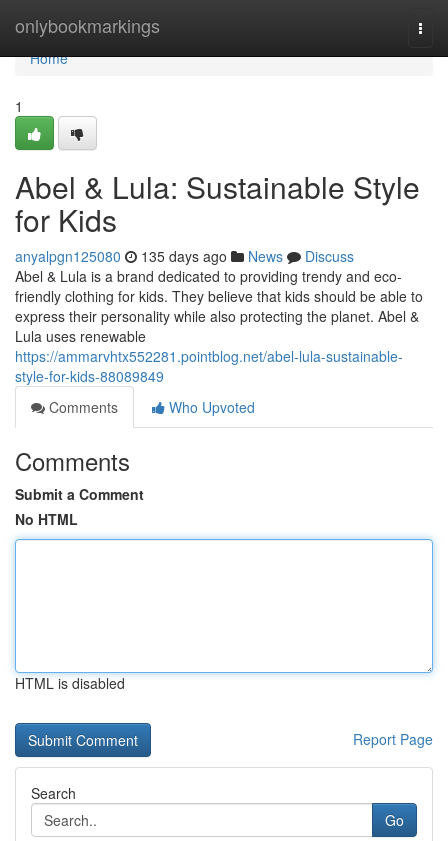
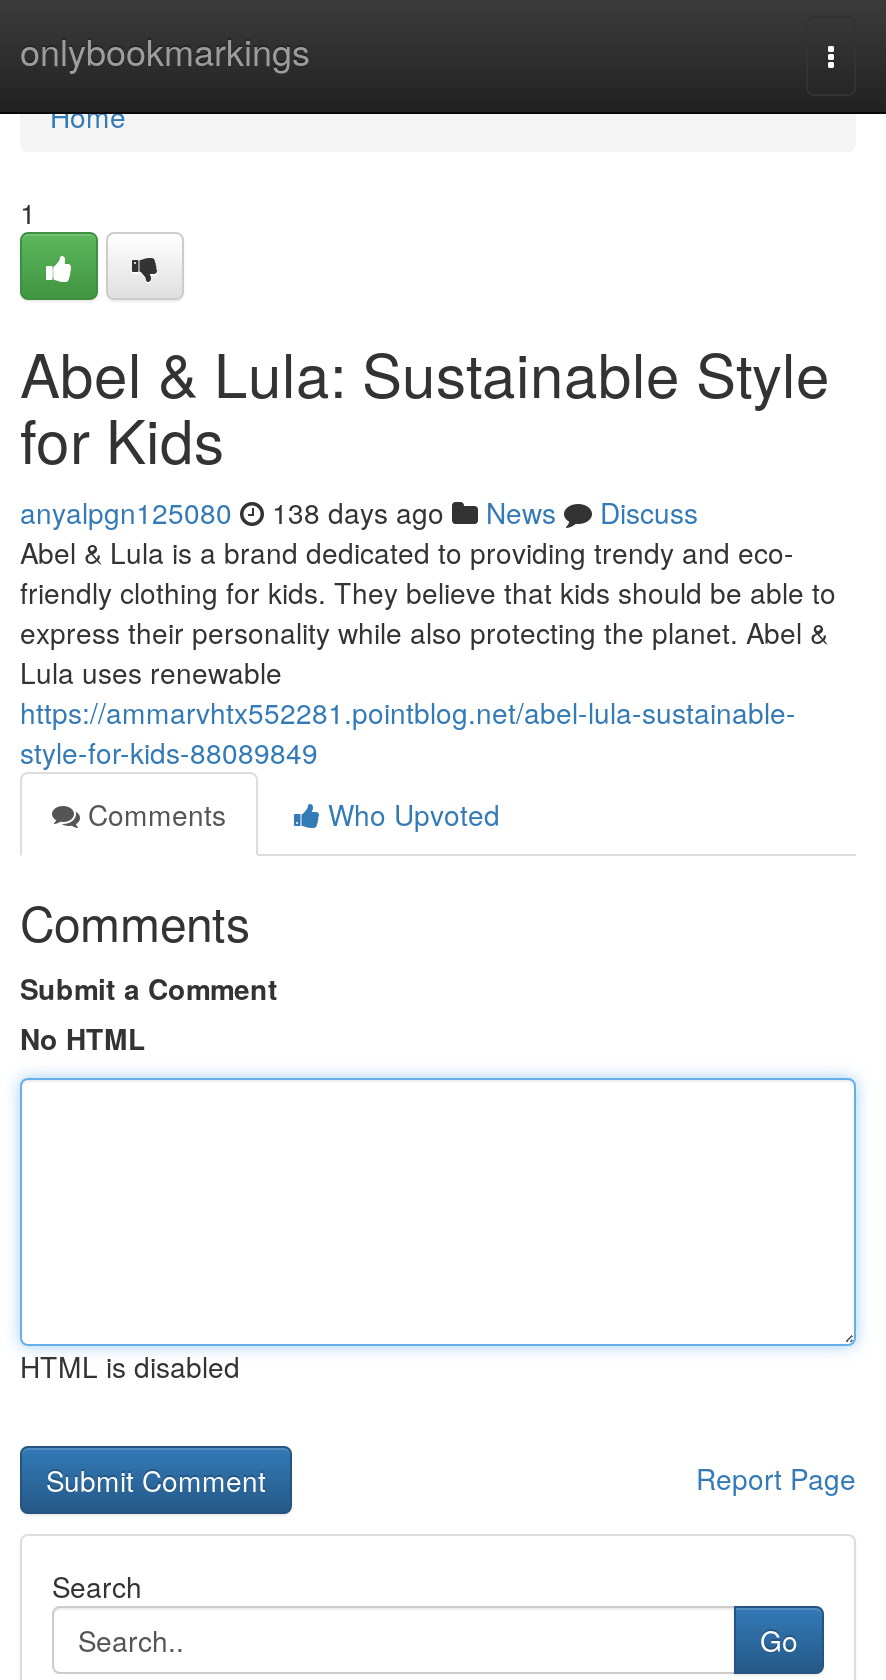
- anyalpgn125080 135 days ago News Discuss
+ anyalpgn125080 138 days ago News Discuss
